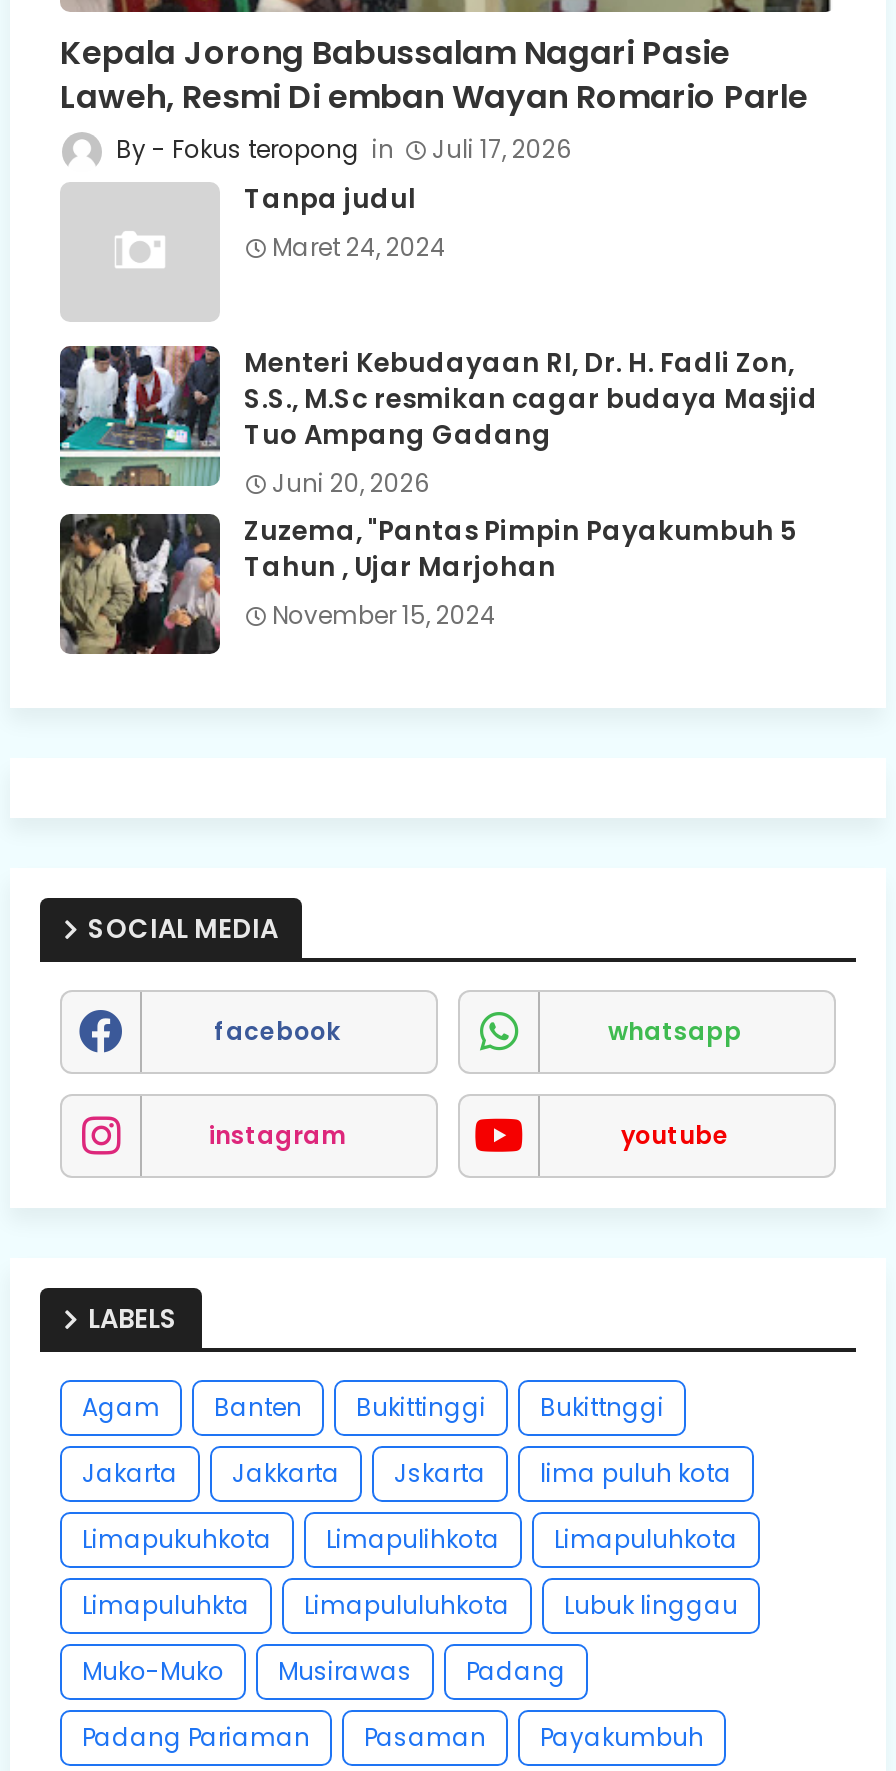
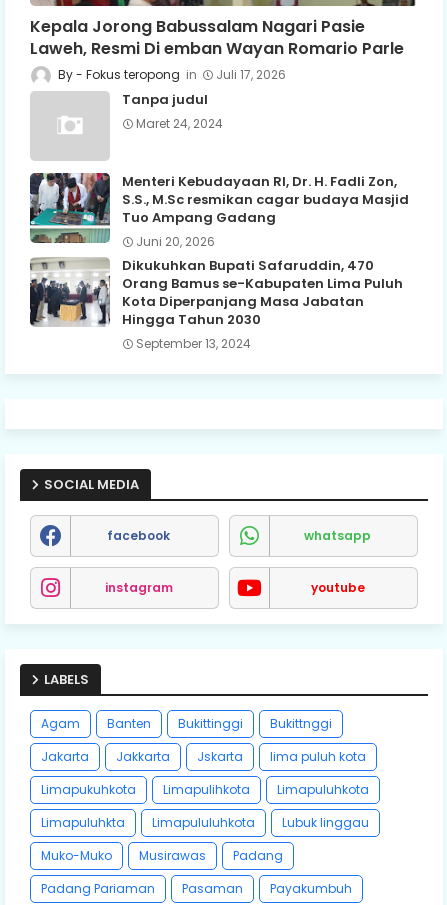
- [image]
- Zuzema, "Pantas Pimpin Payakumbuh 5
- Tahun , Ujar Marjohan
- November 15, 2024
+ [image]
+ Dikukuhkan Bupati Safaruddin, 470
+ Orang Bamus se-Kabupaten Lima Puluh
+ Kota Diperpanjang Masa Jabatan
+ Hingga Tahun 2030
+ September 13, 2024
